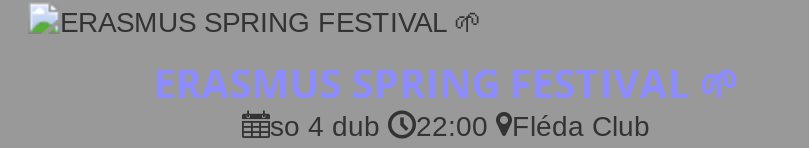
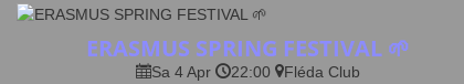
- so 4 dub 22:00 Fléda Club
+ Sa 4 Apr 22:00 Fléda Club
